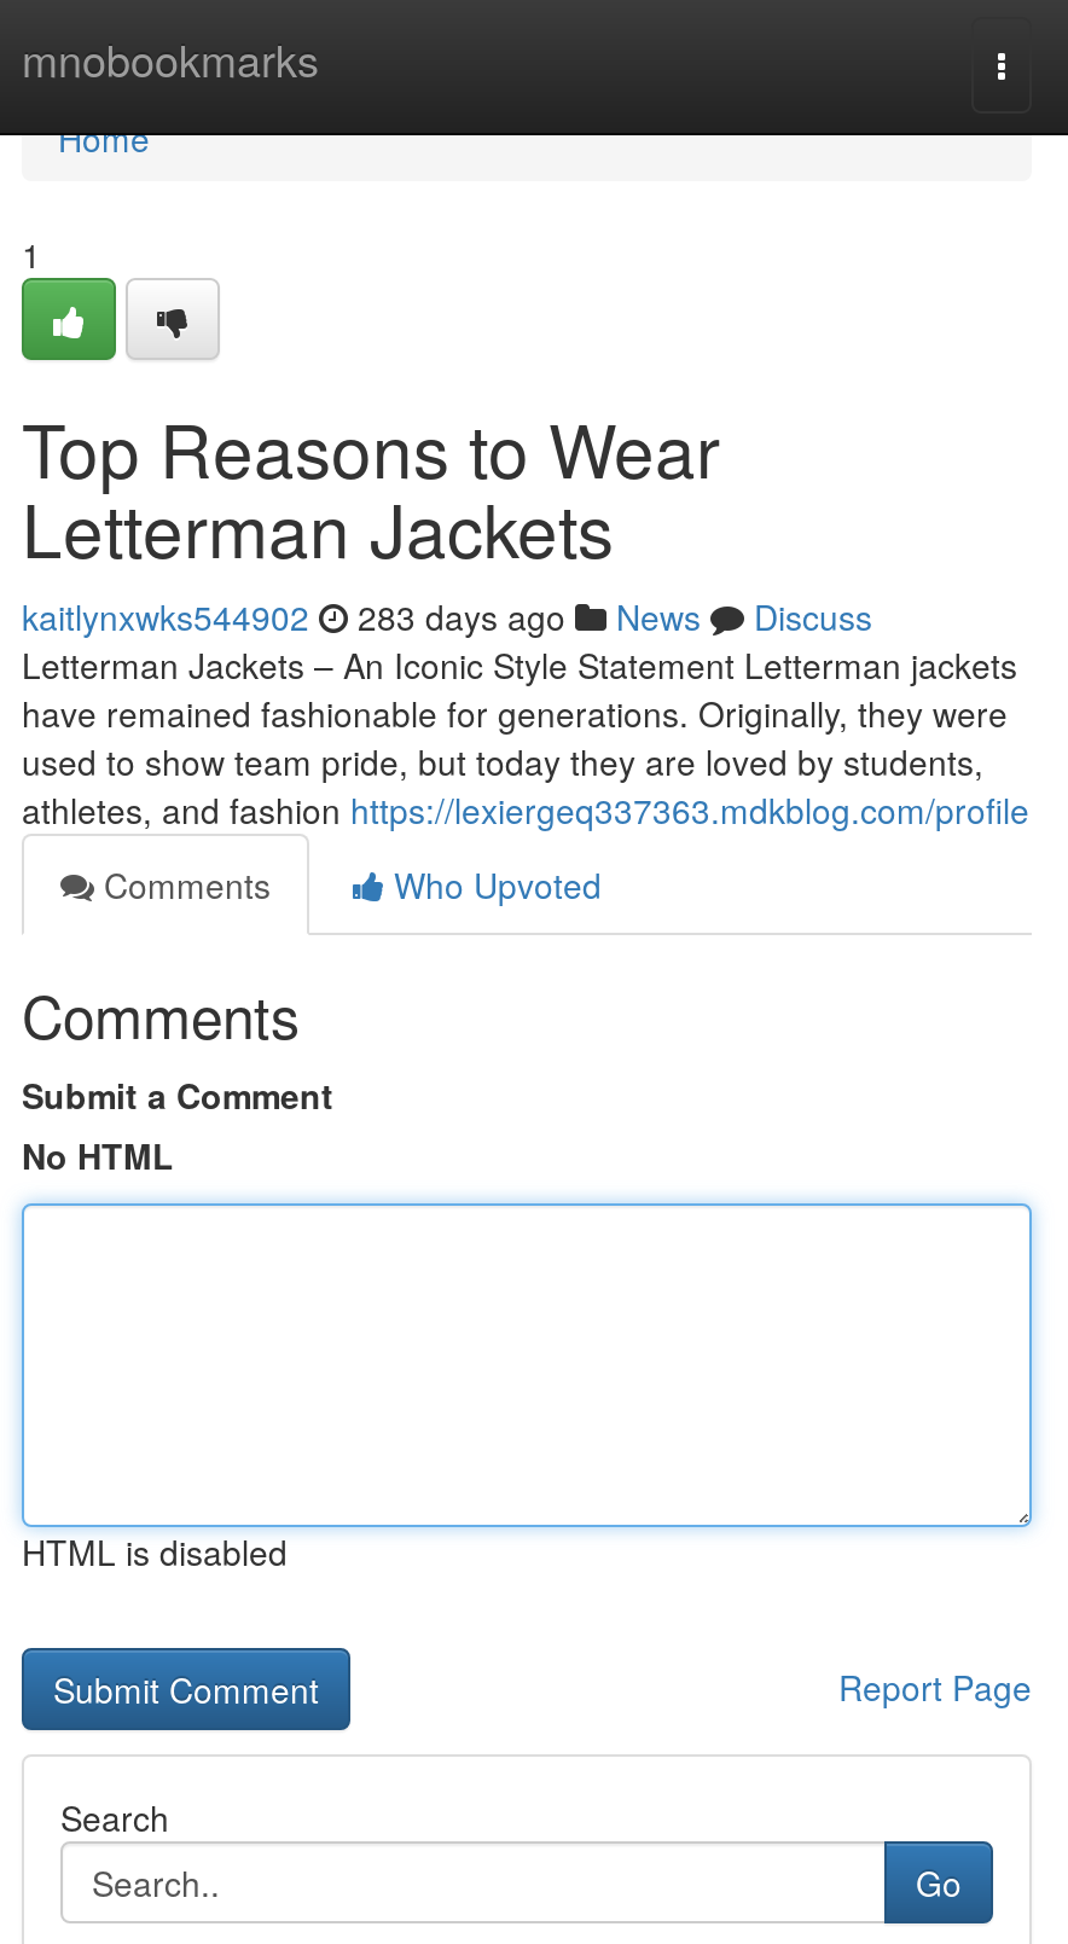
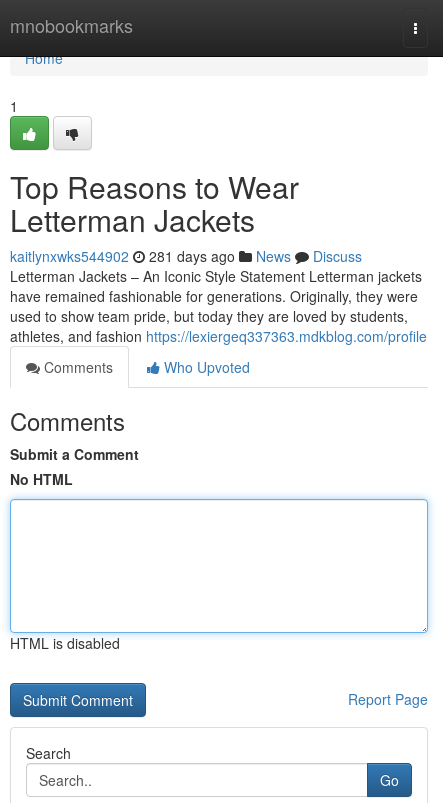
- kaitlynxwks544902 283 days ago News Discuss
+ kaitlynxwks544902 281 days ago News Discuss
